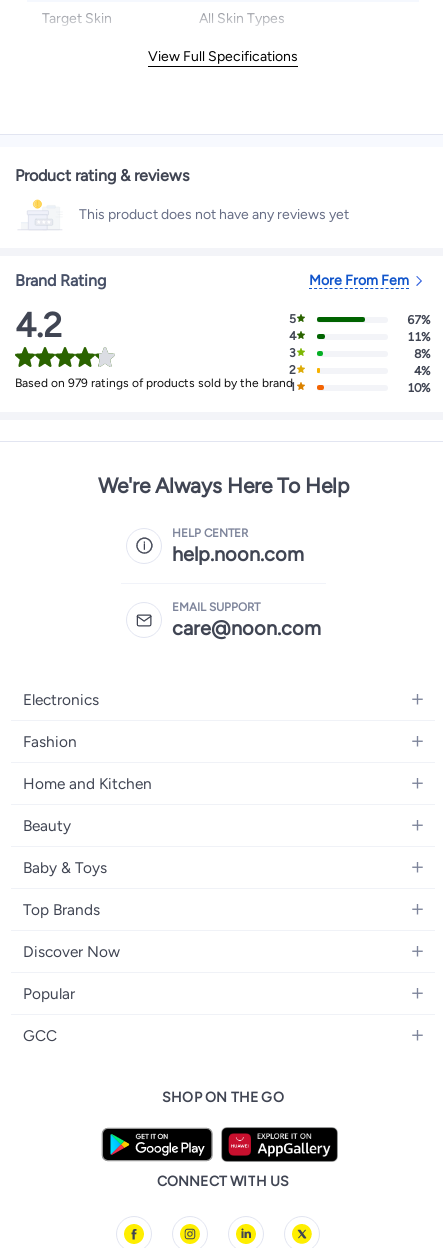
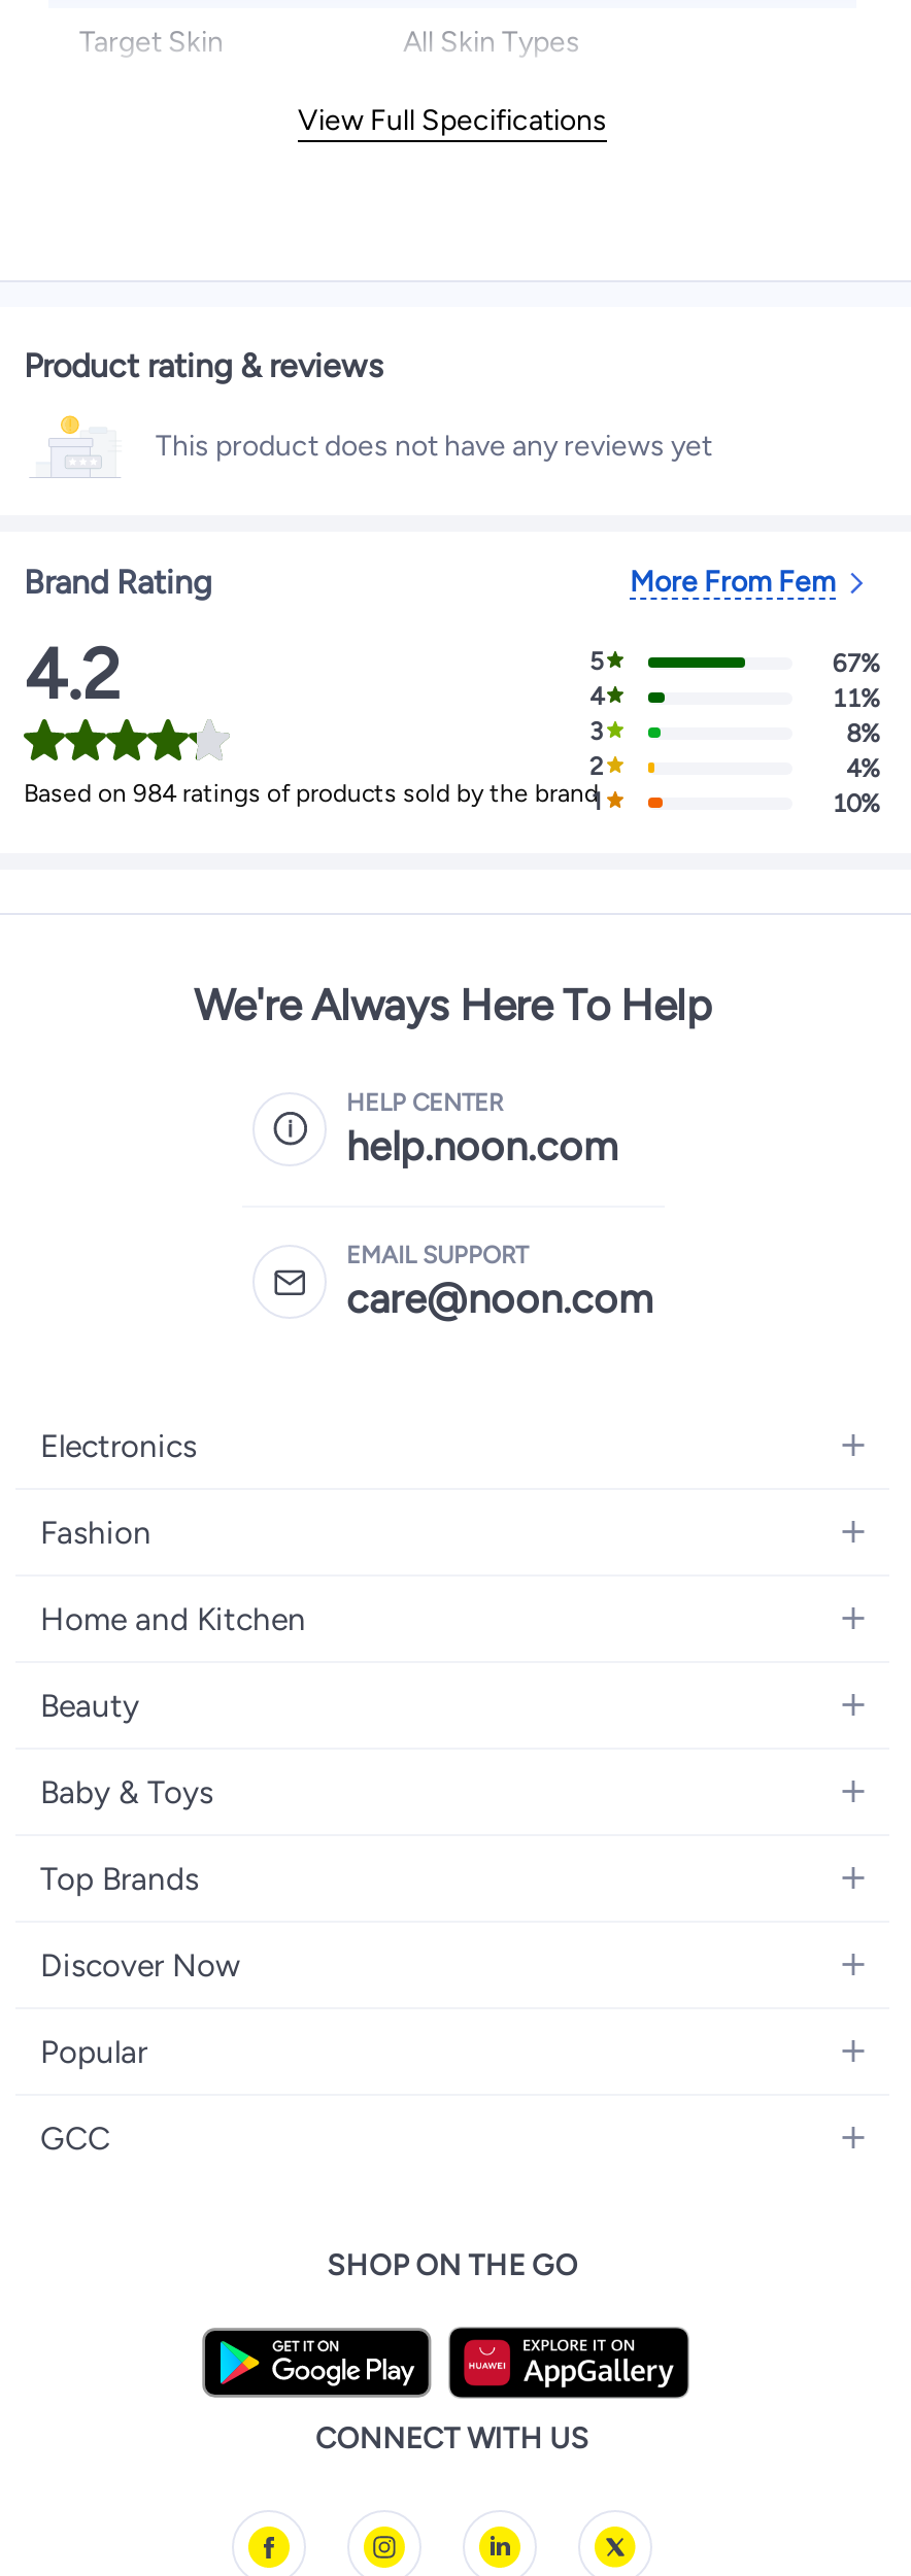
- Based on 979 ratings of products sold by the brand
+ Based on 984 ratings of products sold by the brand
